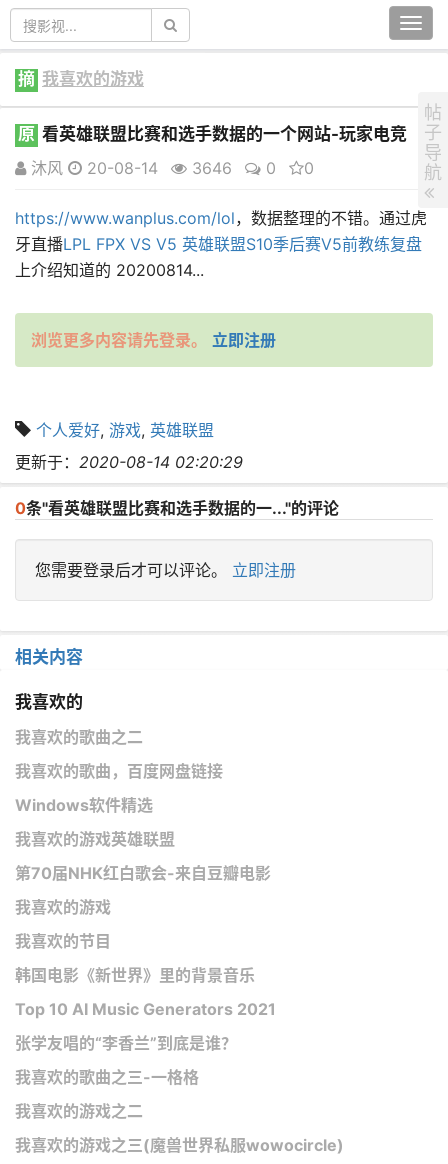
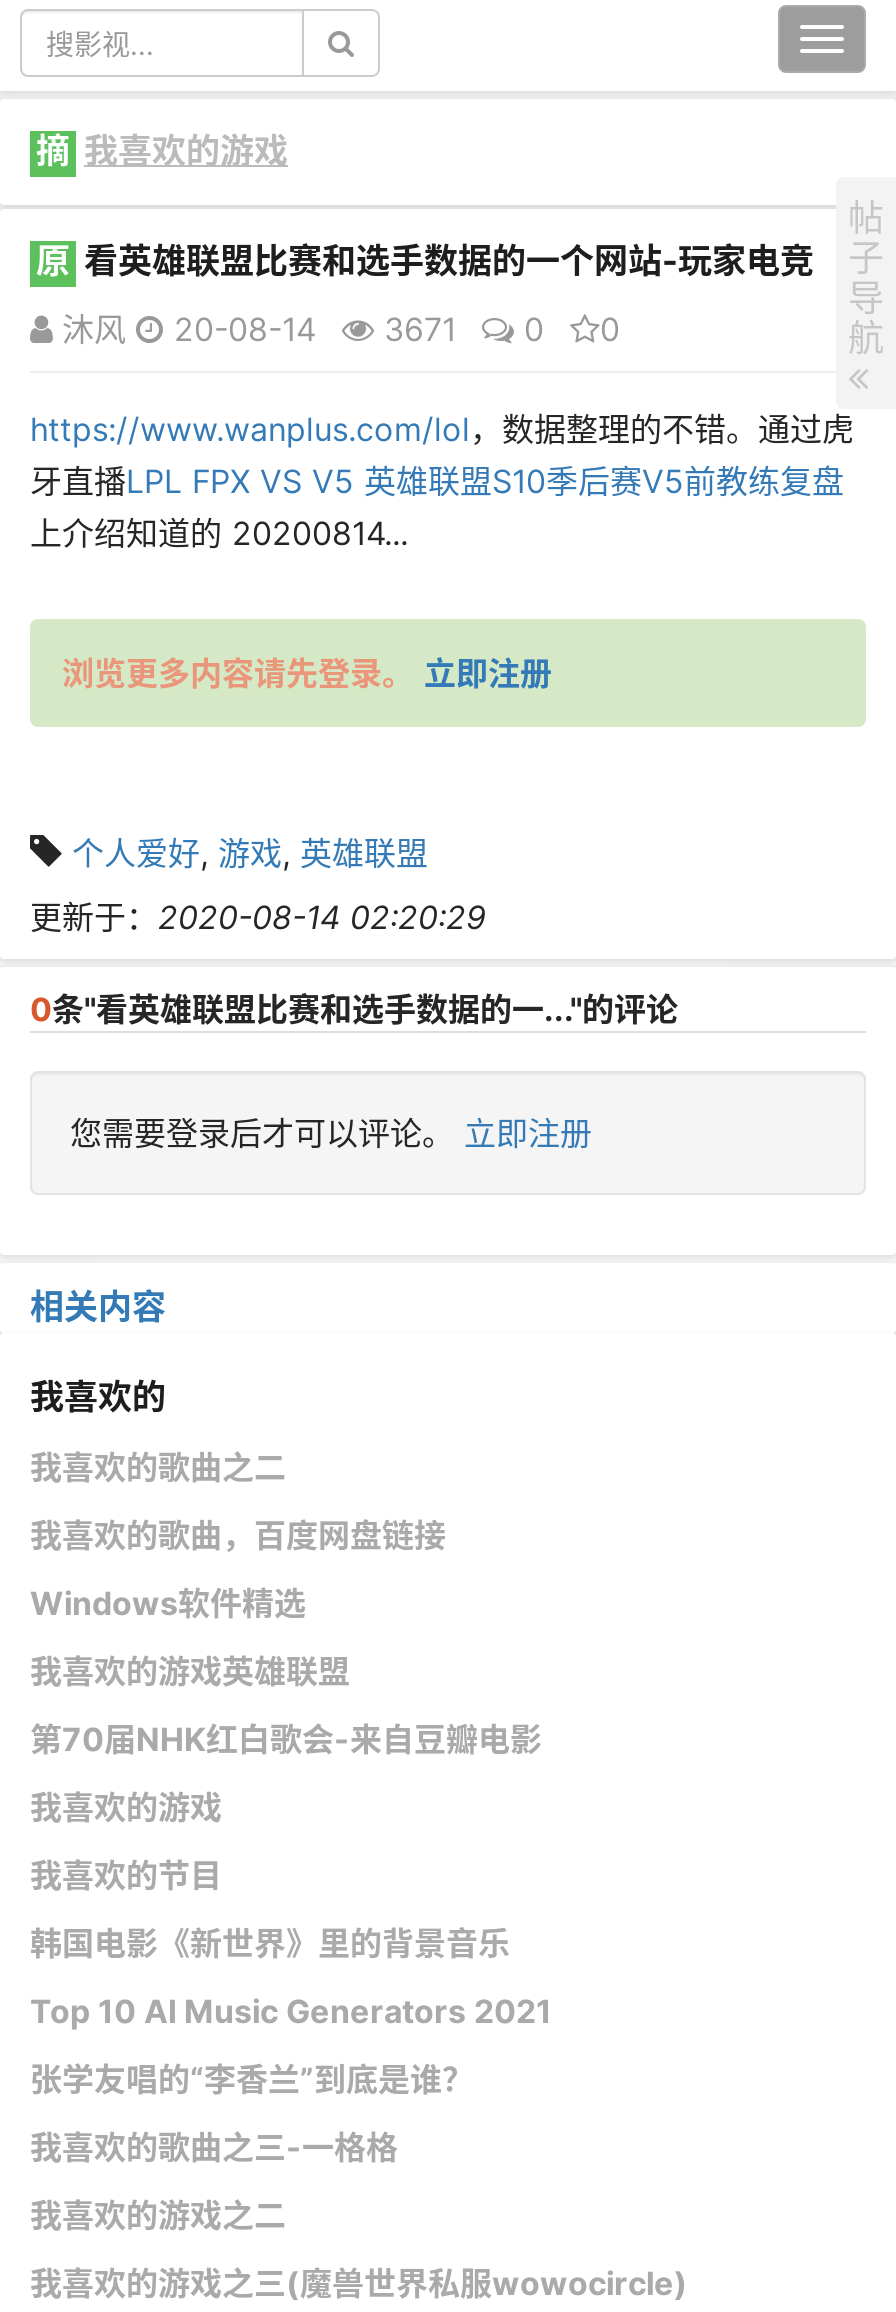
- 沐风 20-08-14 3646 0 0
+ 沐风 20-08-14 3671 0 0
